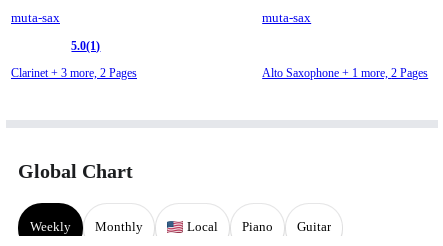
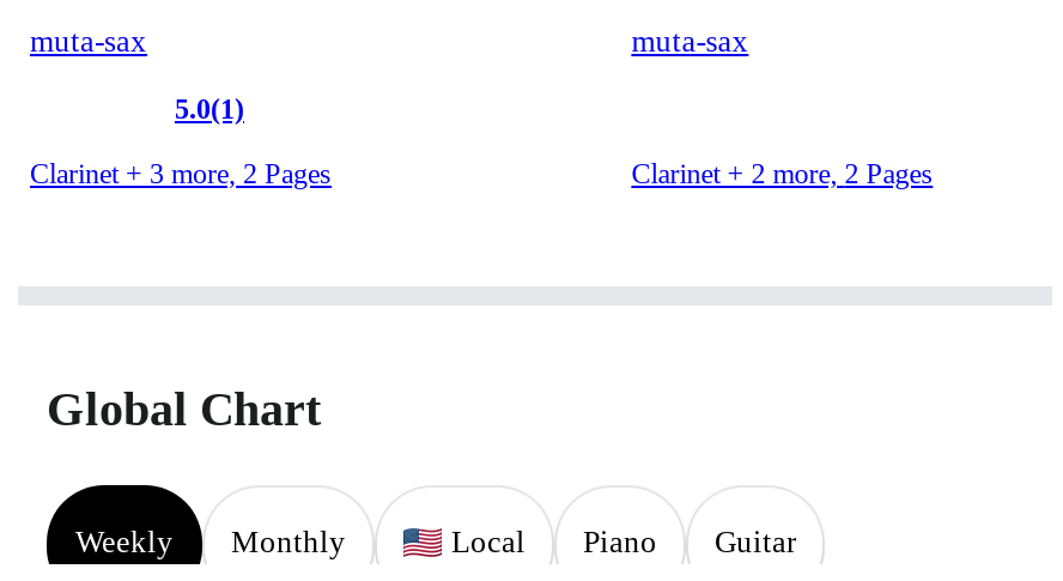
- Alto Saxophone + 1 more, 2 Pages
+ Clarinet + 2 more, 2 Pages
